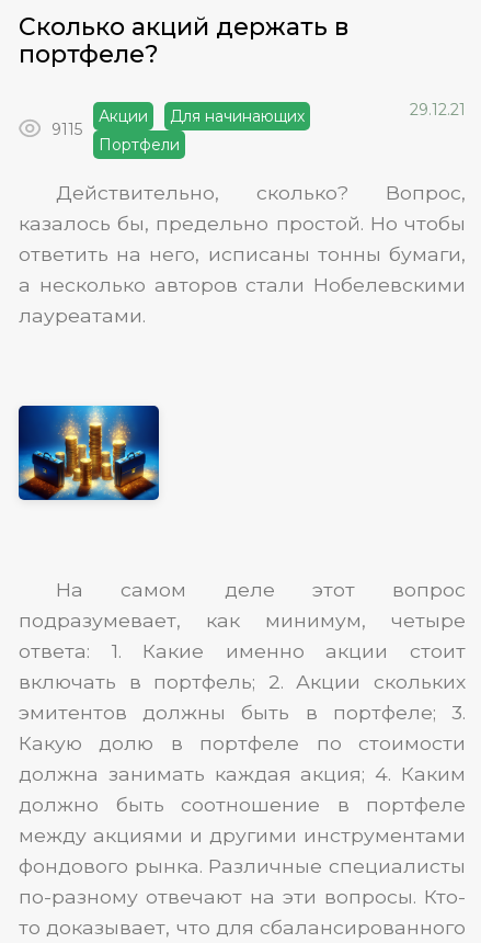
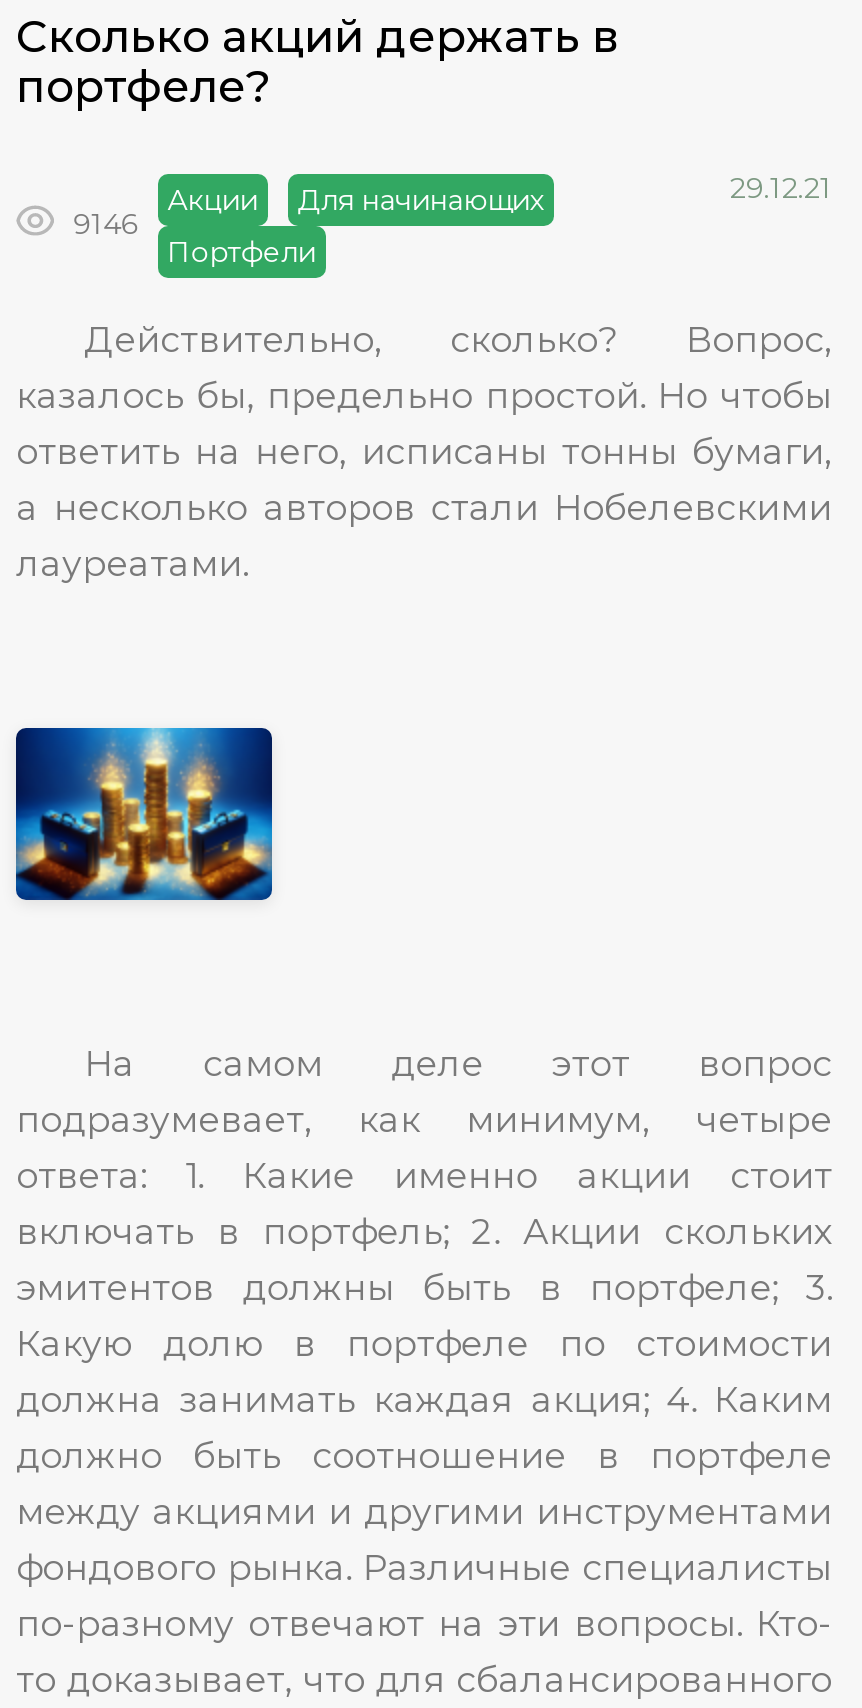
- 9115
+ 9146
